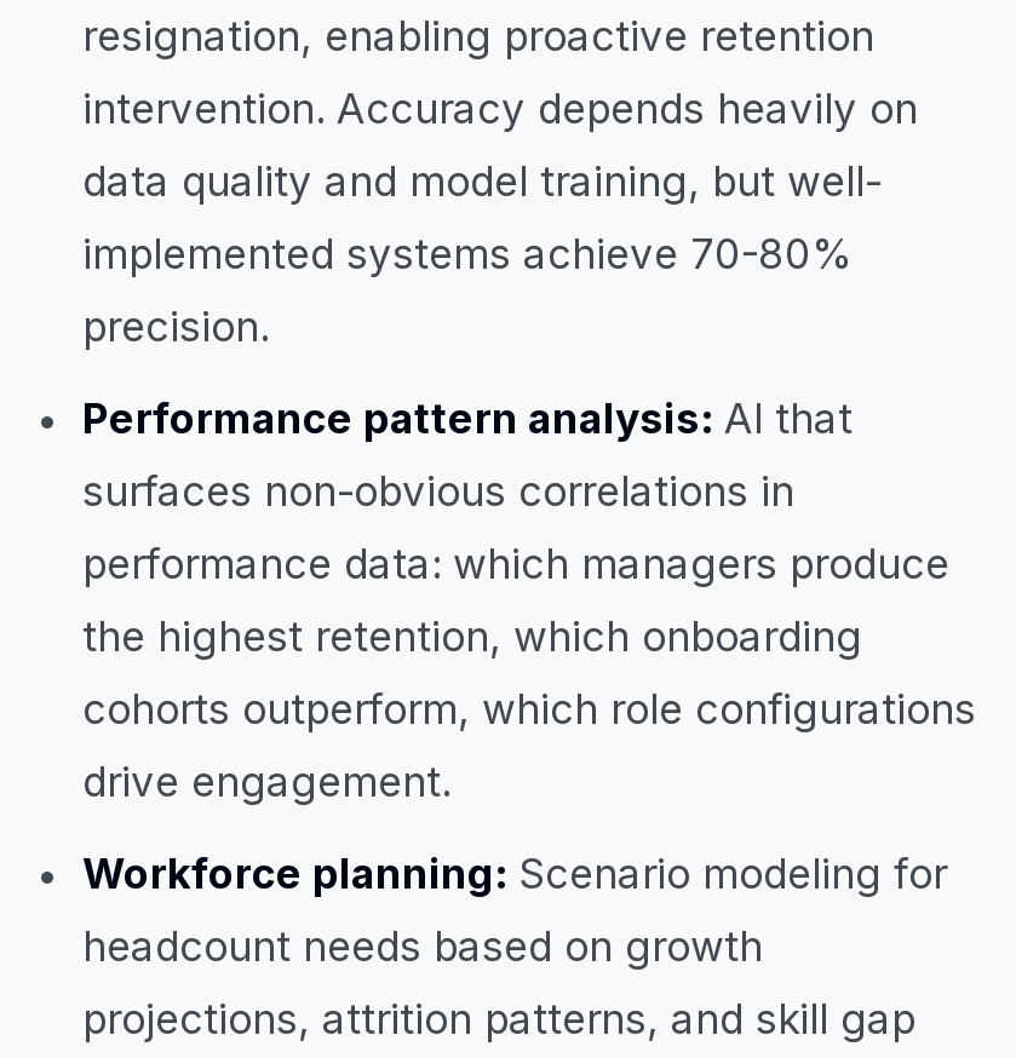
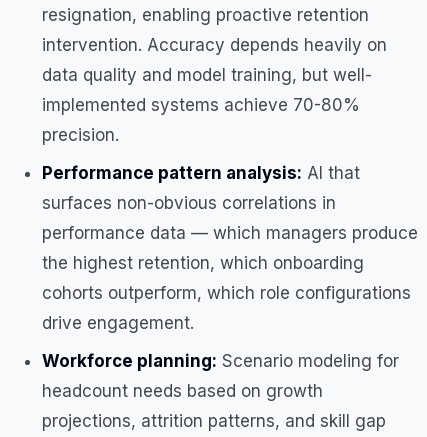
- performance data: which managers produce
+ performance data — which managers produce
